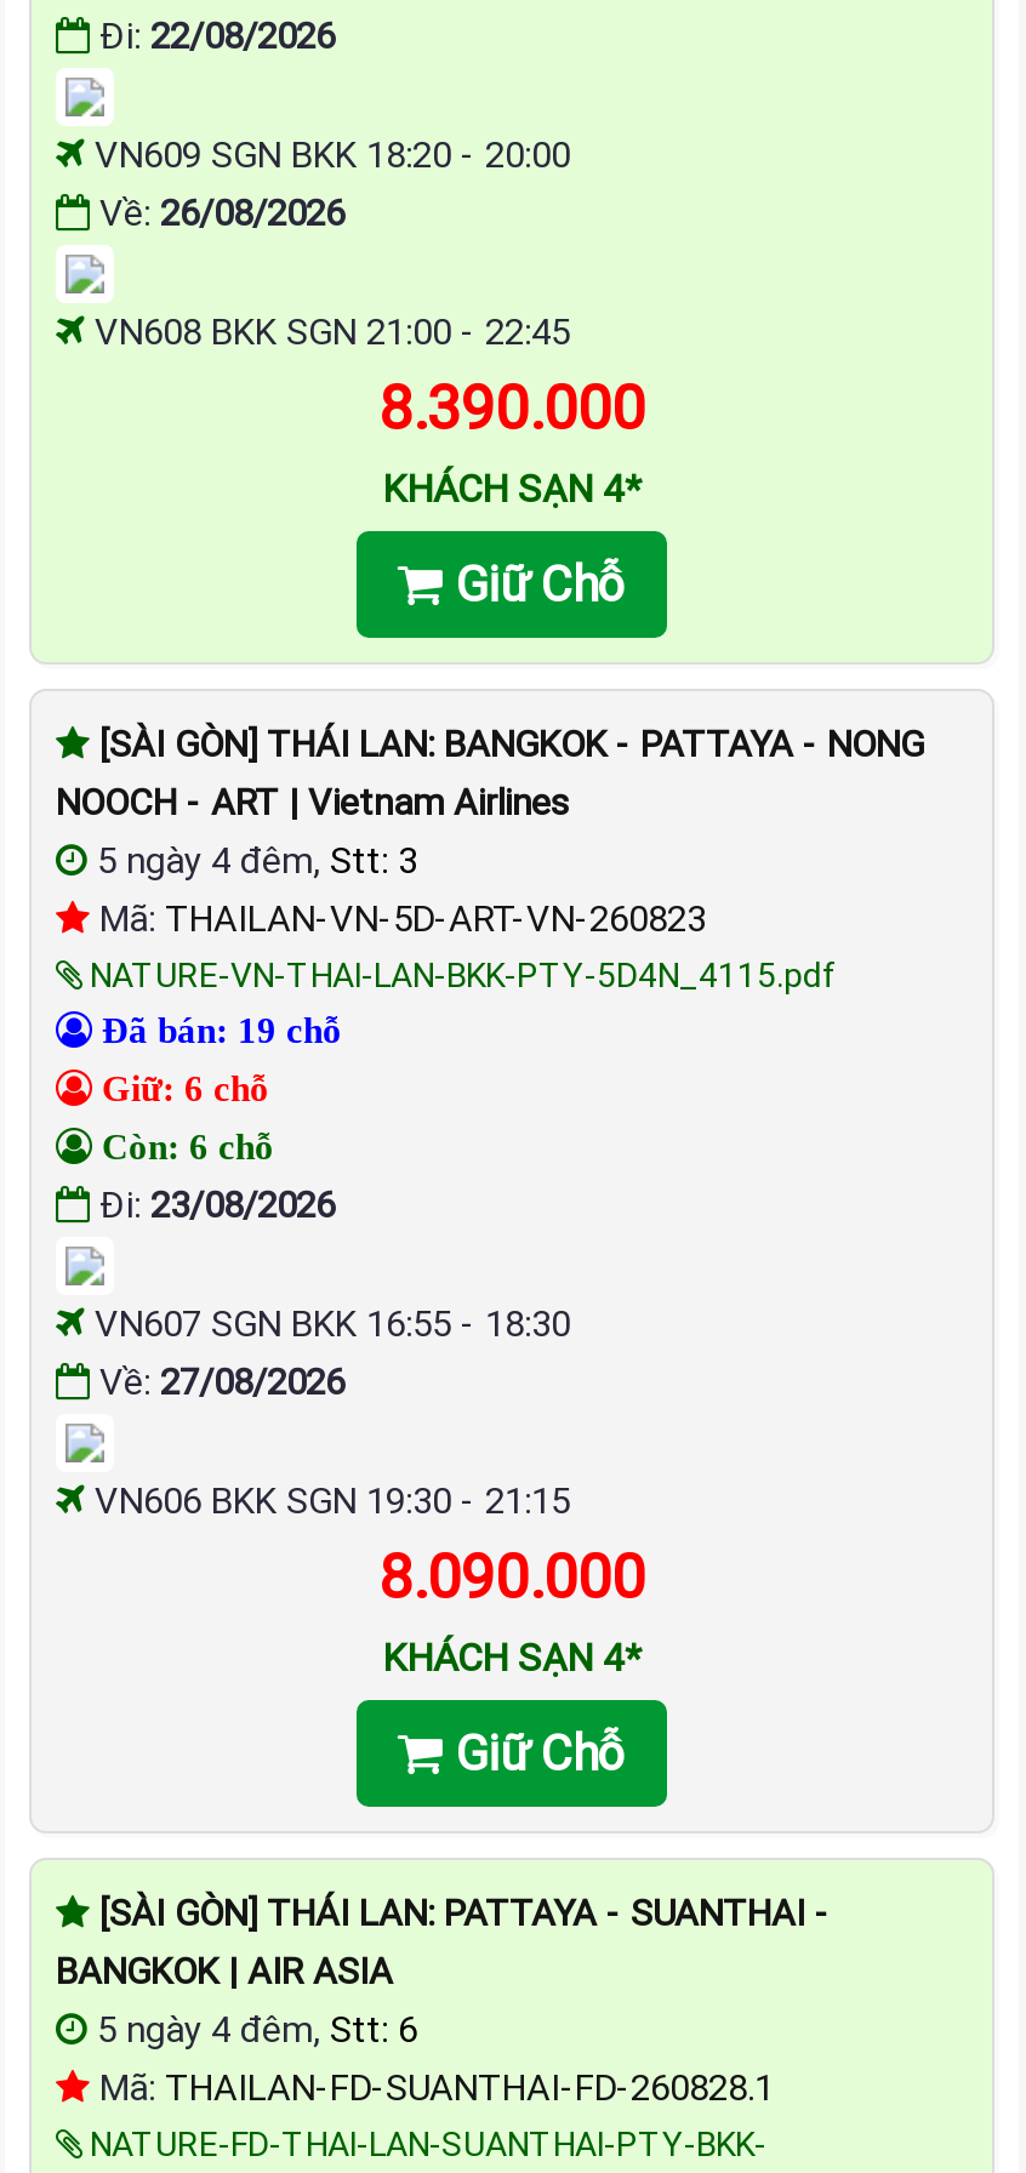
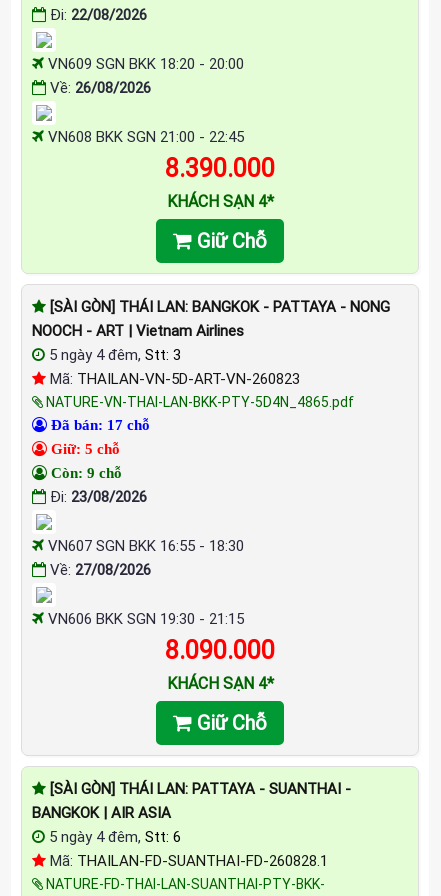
- NATURE-VN-THAI-LAN-BKK-PTY-5D4N_4115.pdf
- Đã bán: 19 chỗ
+ NATURE-VN-THAI-LAN-BKK-PTY-5D4N_4865.pdf
+ Đã bán: 17 chỗ

- Giữ: 6 chỗ
+ Giữ: 5 chỗ

- Còn: 6 chỗ
+ Còn: 9 chỗ
